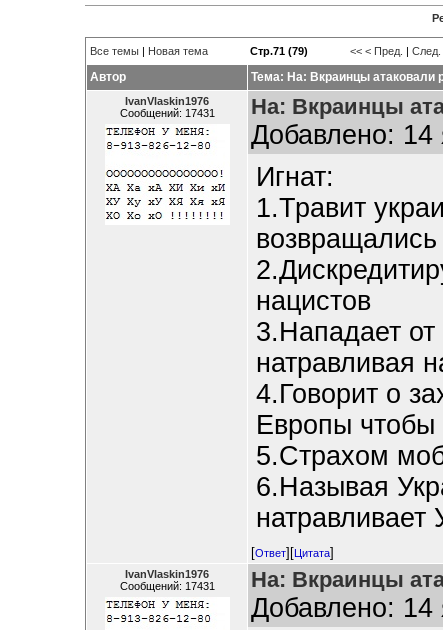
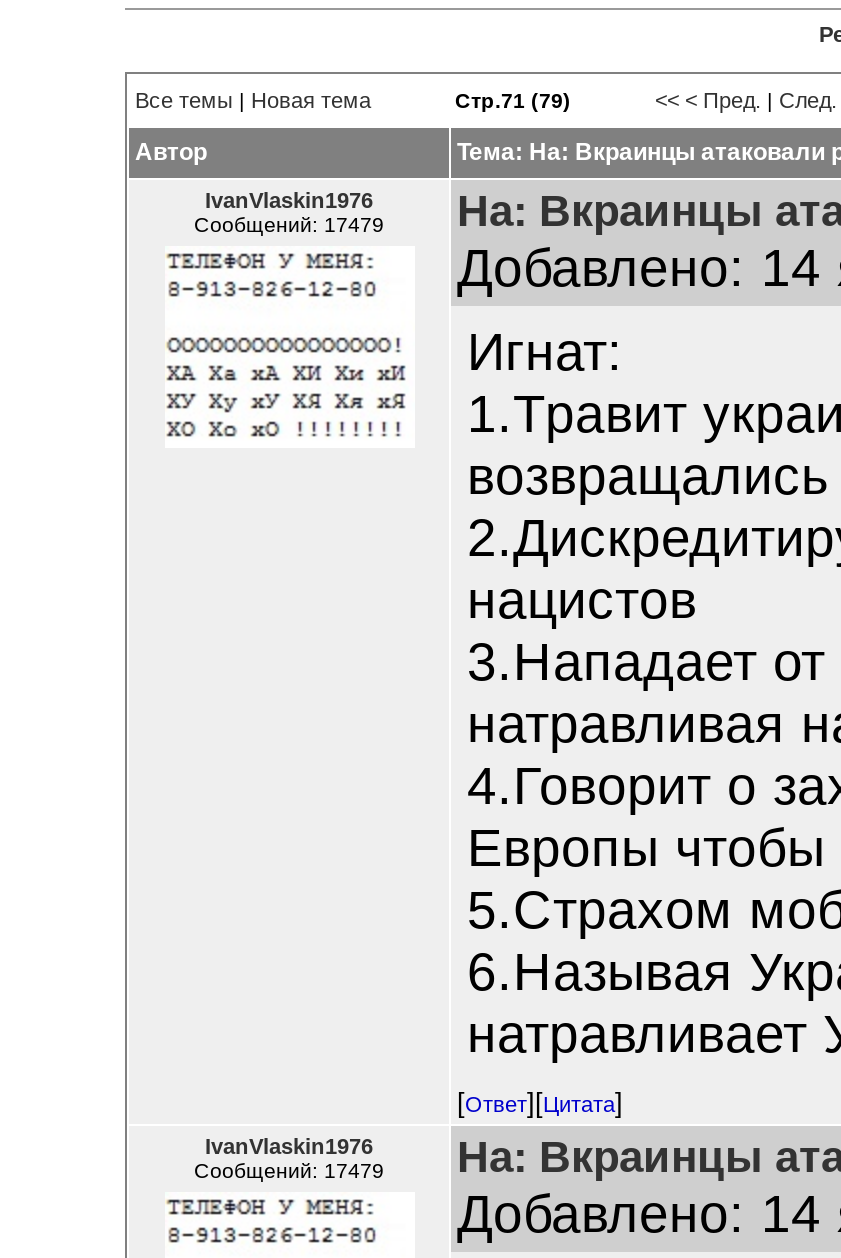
- Сообщений: 17431
+ Сообщений: 17479

- Сообщений: 17431
+ Сообщений: 17479
